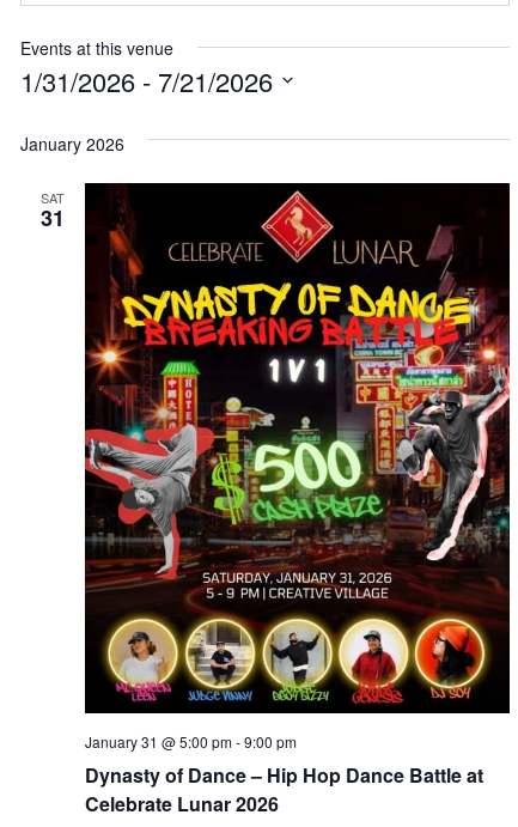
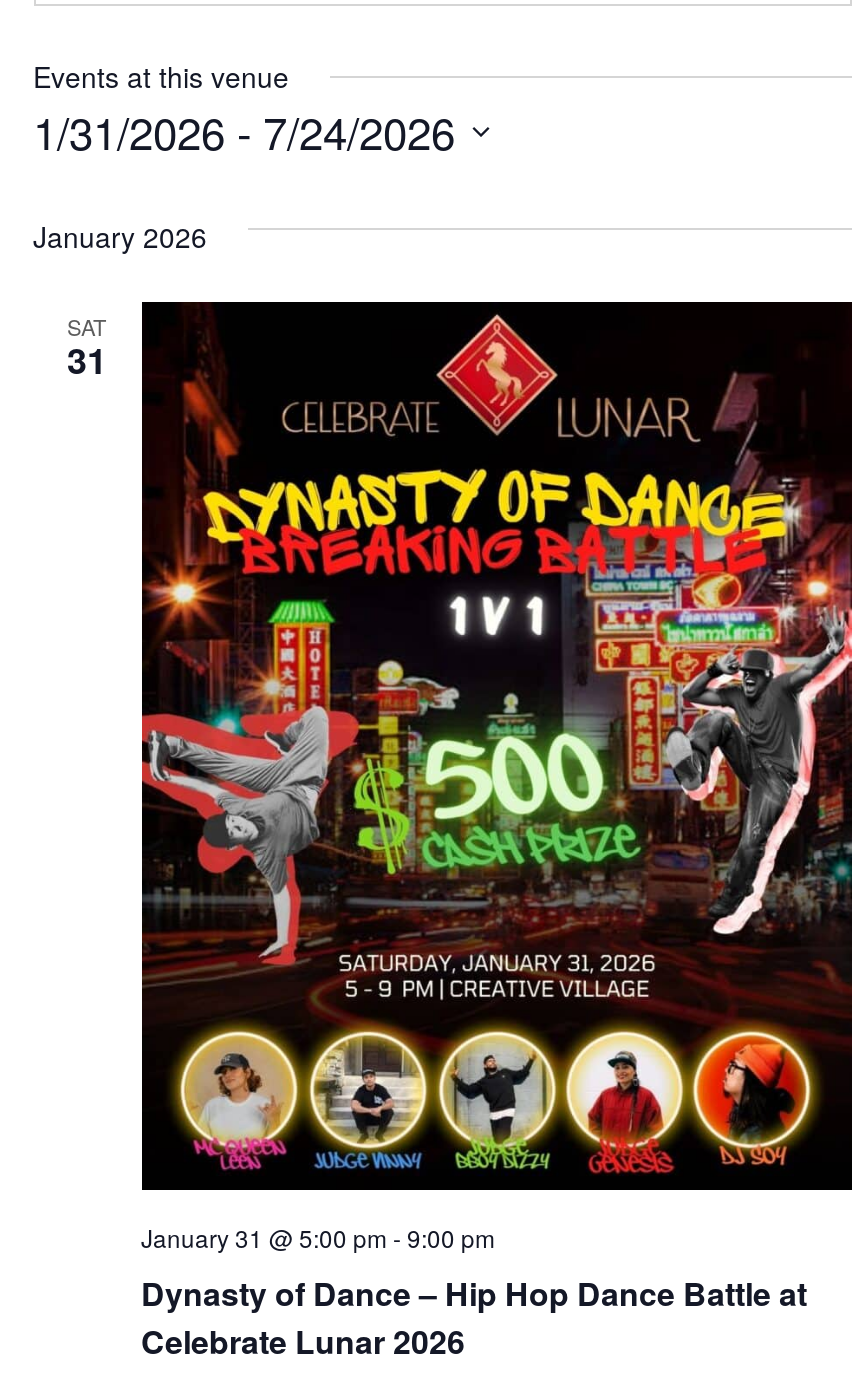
- 1/31/2026 - 7/21/2026
+ 1/31/2026 - 7/24/2026
